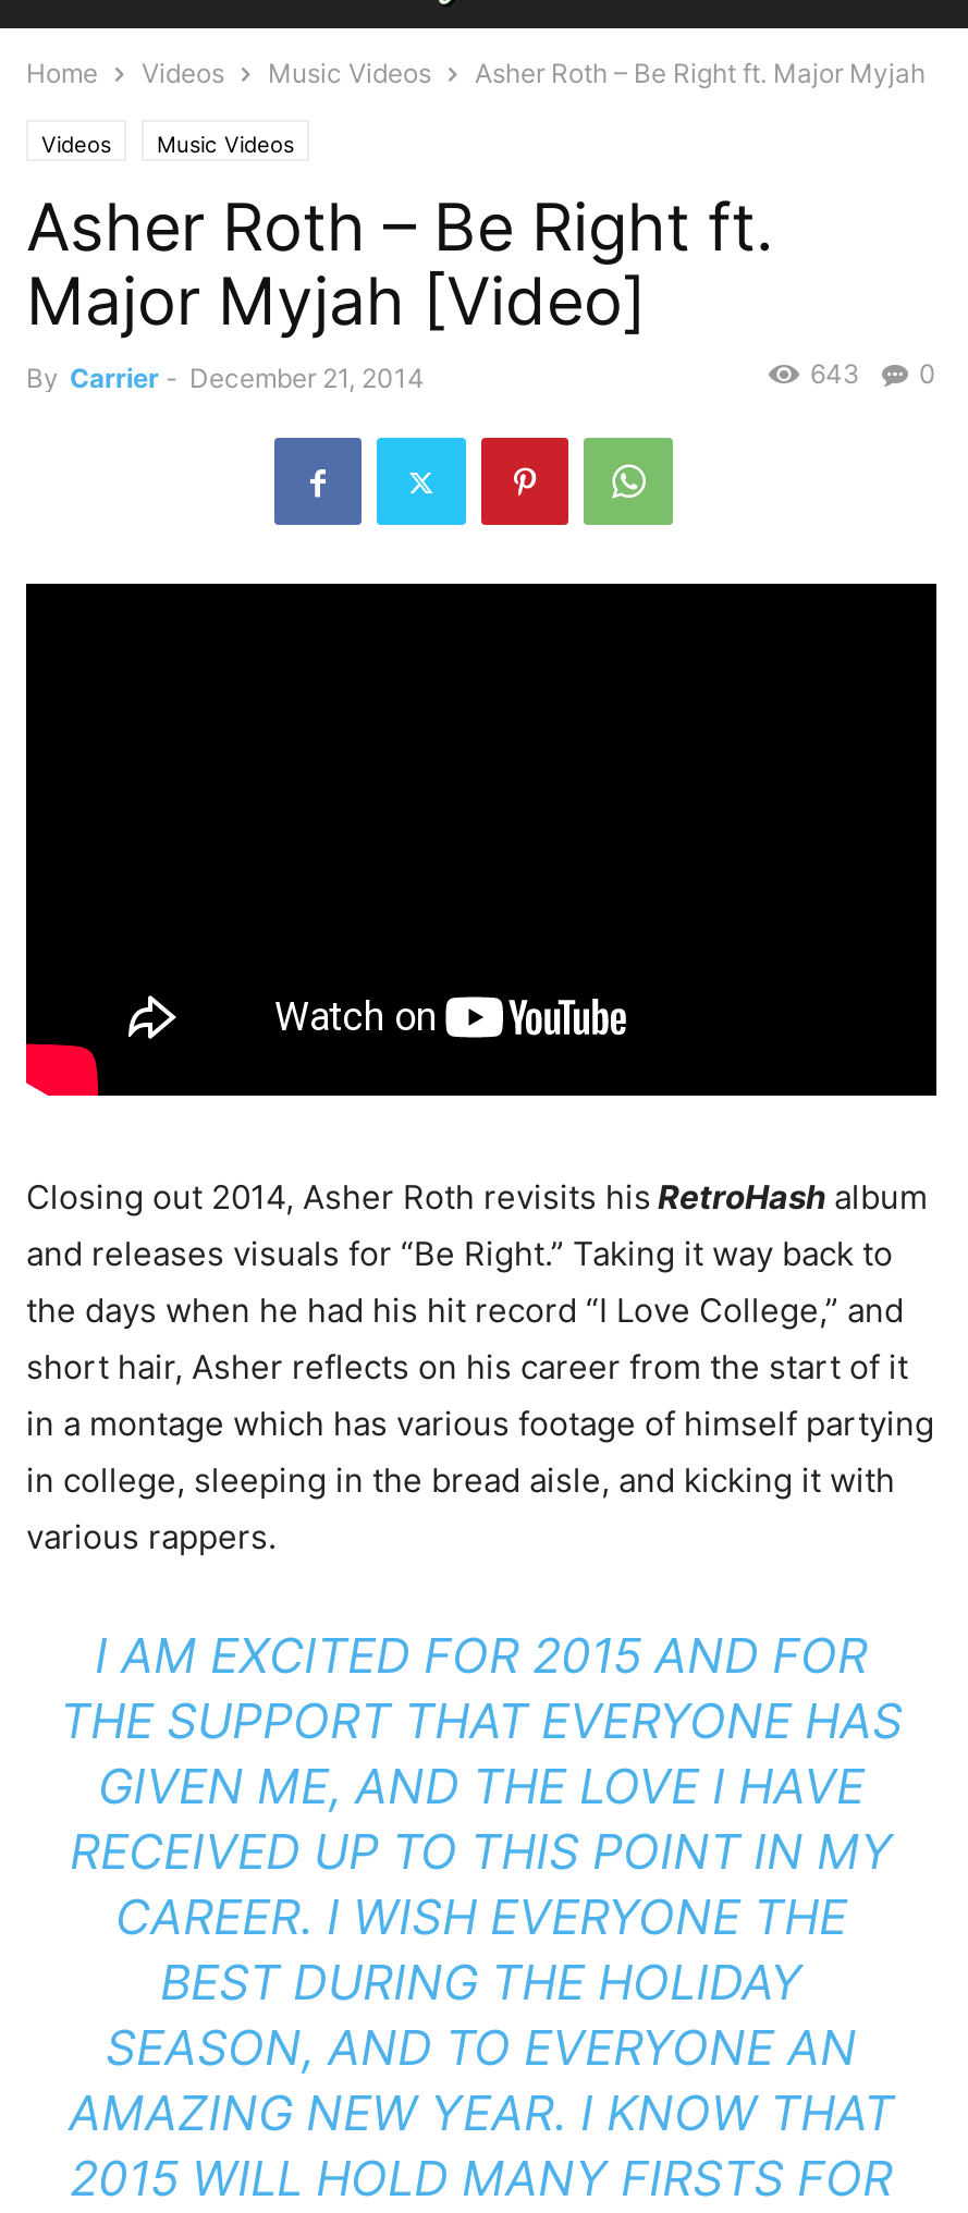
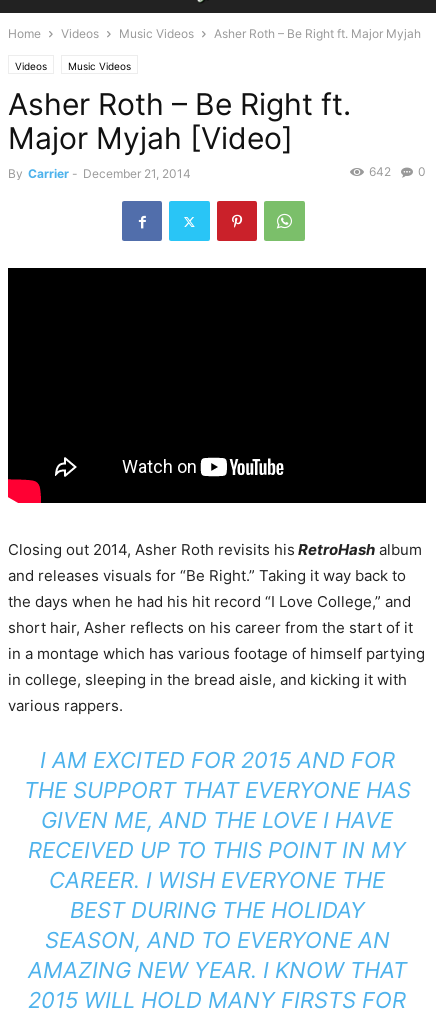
- 643 0
+ 642 0
